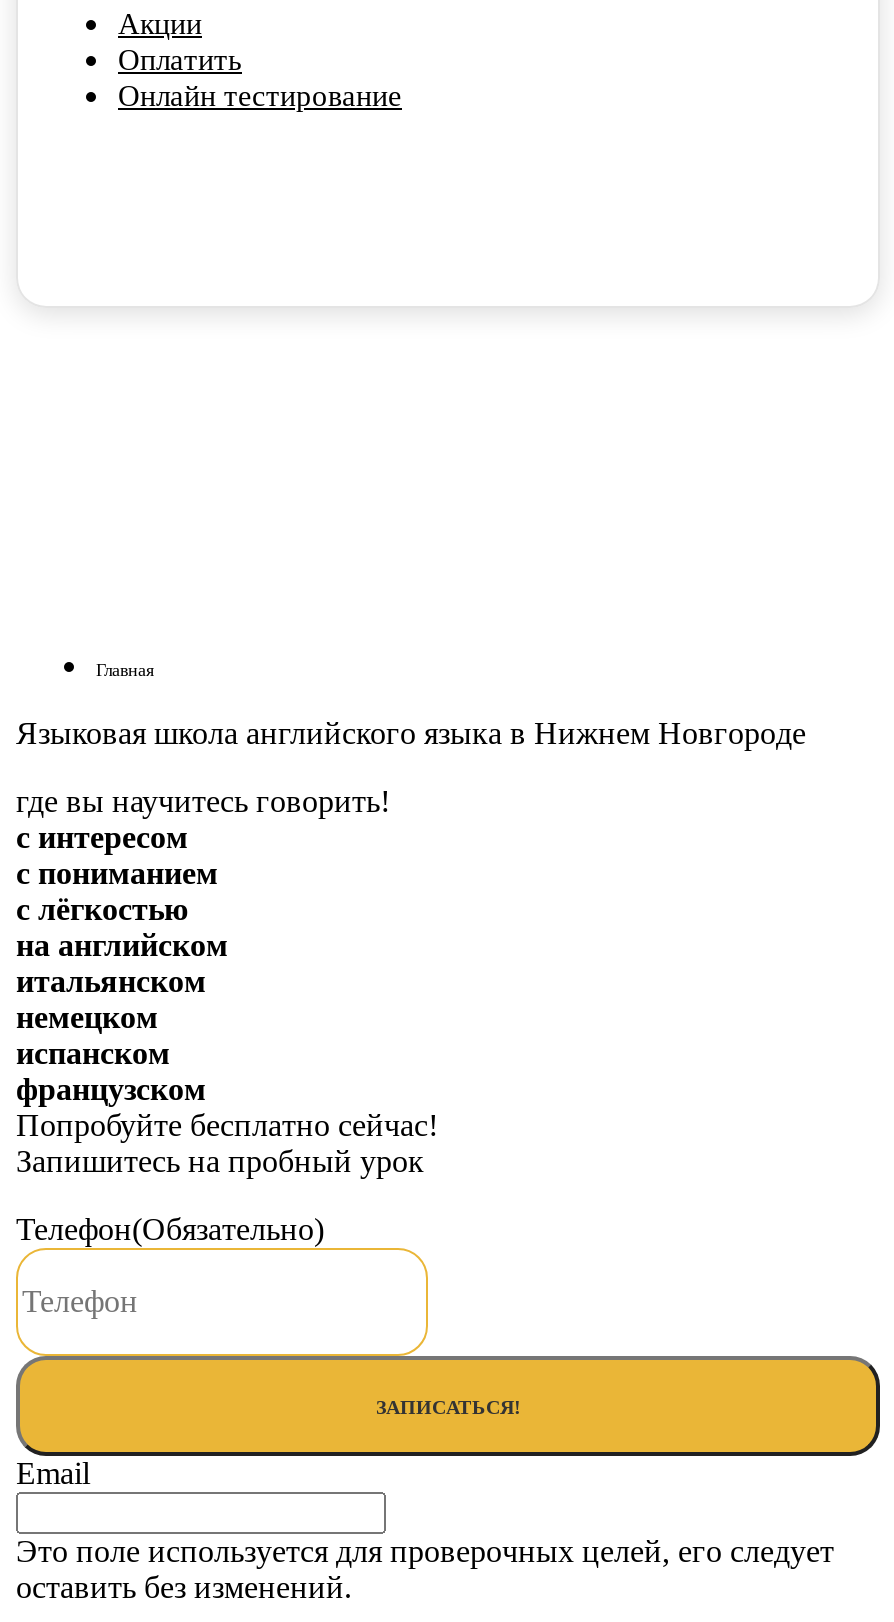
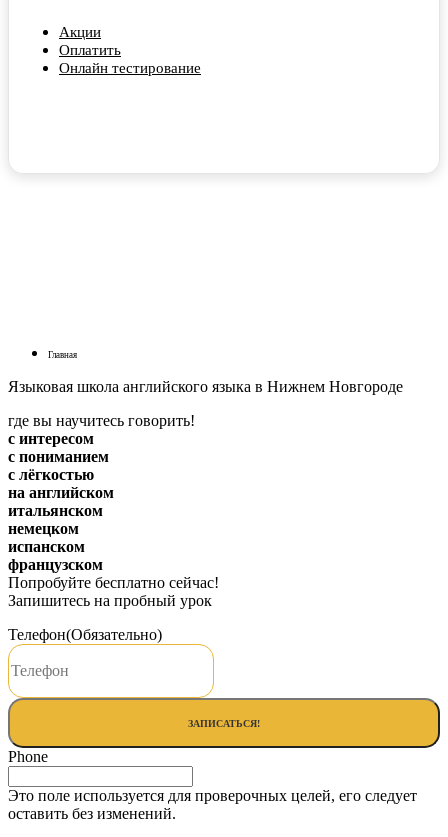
- Email
+ Phone
